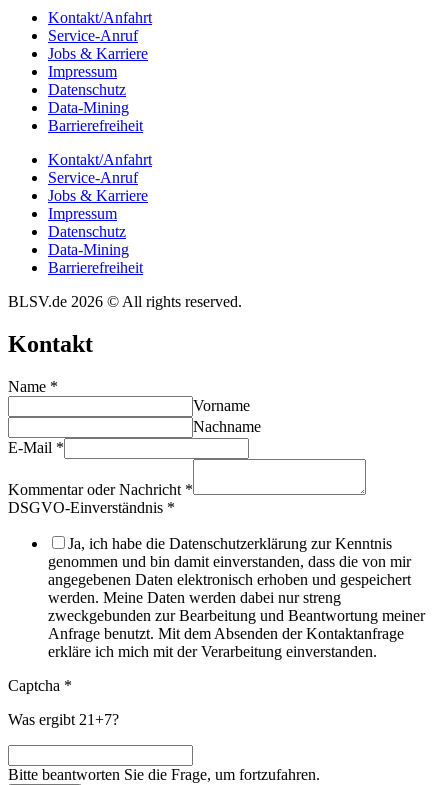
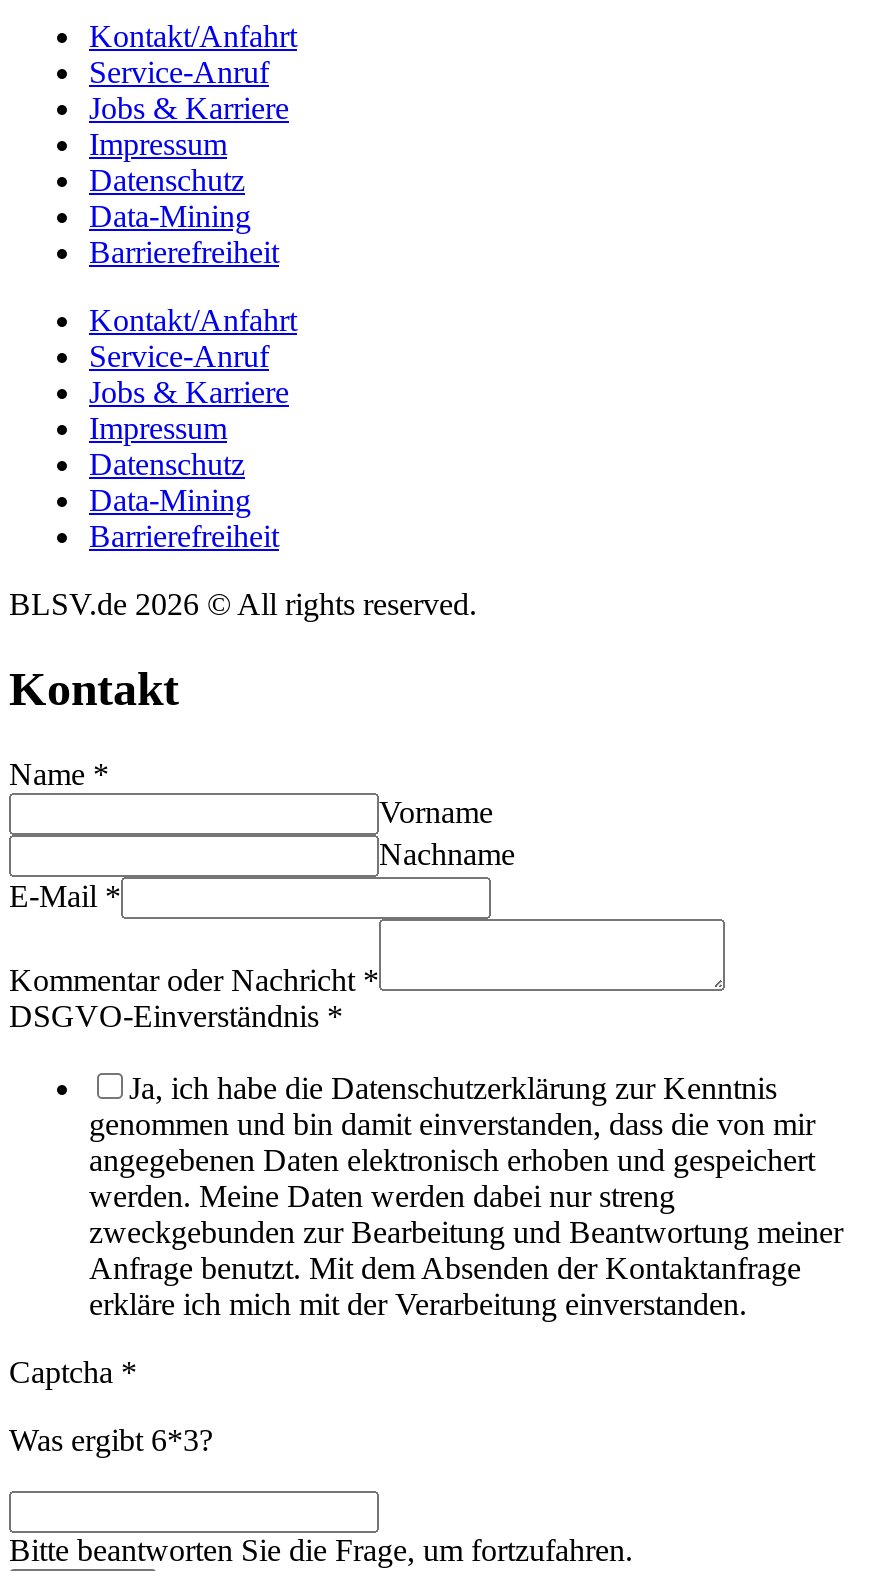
- Was ergibt 21+7?
+ Was ergibt 6*3?
